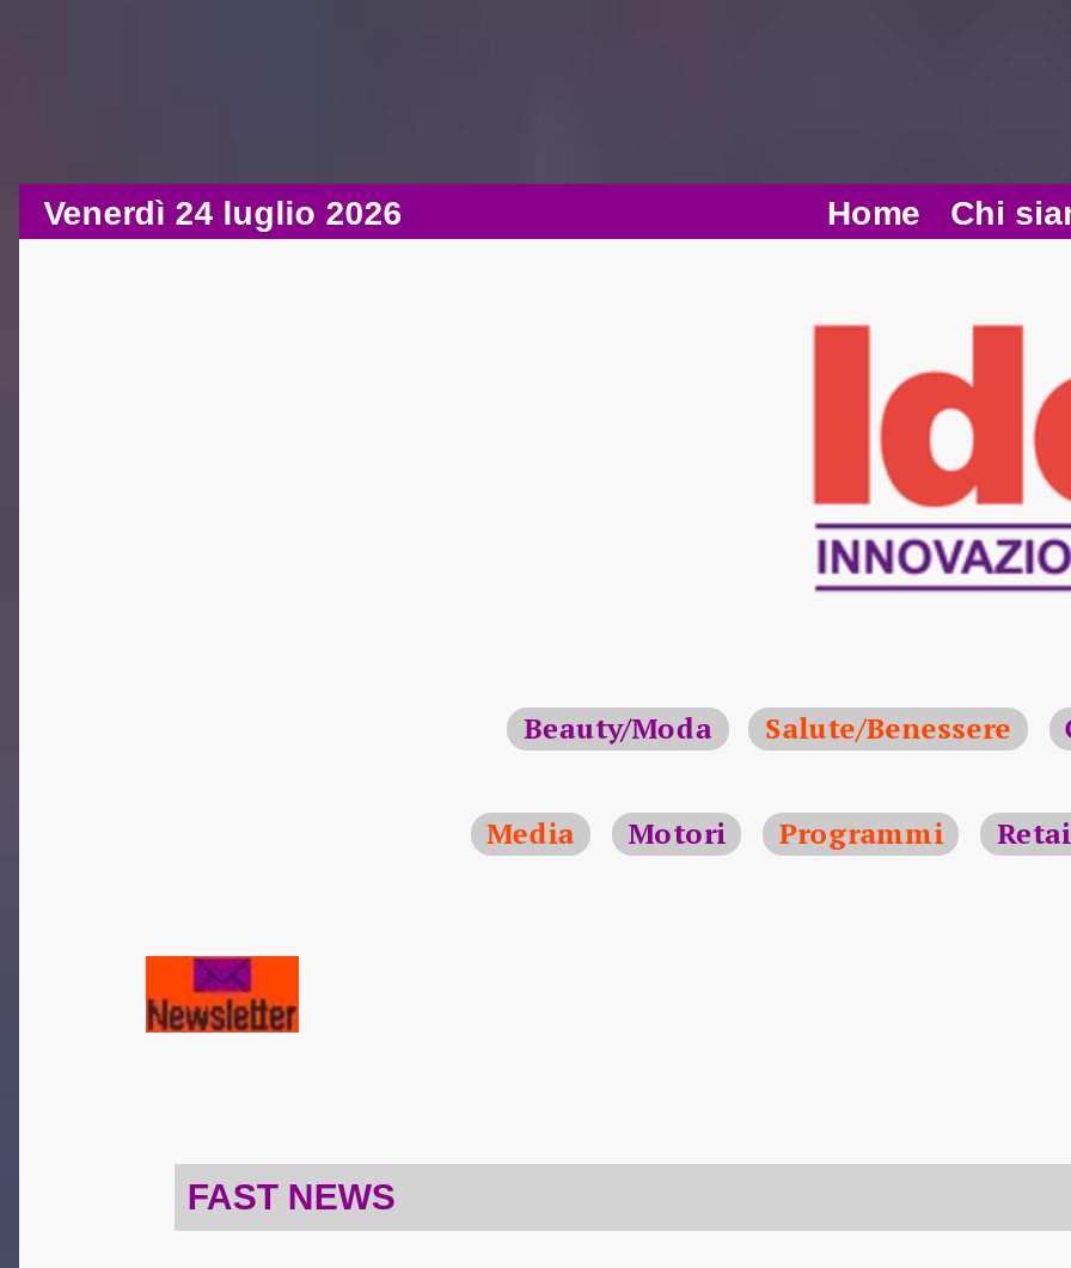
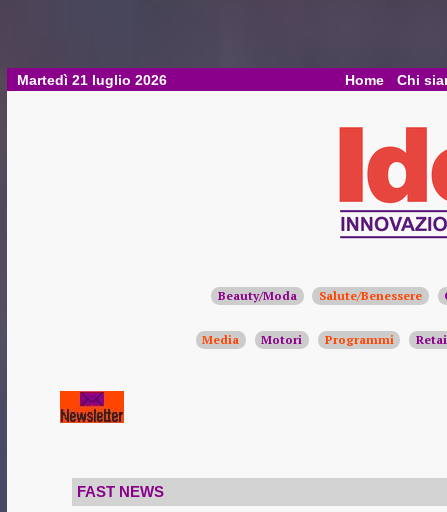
- Venerdì 24 luglio 2026
+ Martedì 21 luglio 2026
